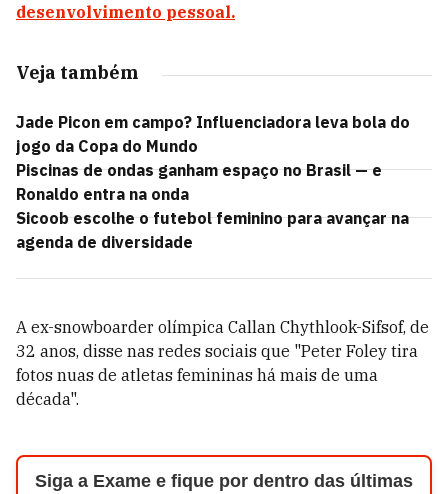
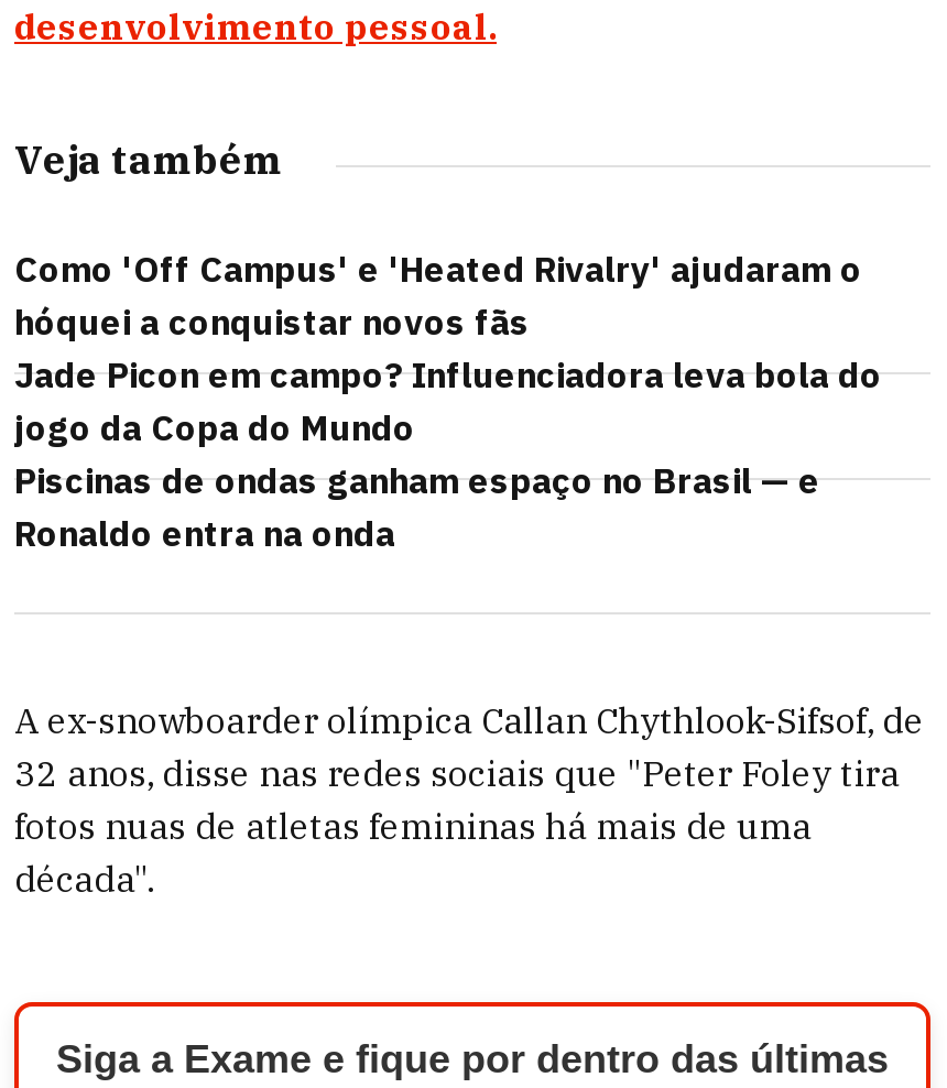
+ Como 'Off Campus' e 'Heated Rivalry' ajudaram o
+ hóquei a conquistar novos fãs

moved down: Jade Picon em campo? Influenciadora leva bola do | jogo da Copa do Mundo | Piscinas de ondas ganham espaço no Brasil — e | Ronaldo entra na onda

- Sicoob escolhe o futebol feminino para avançar na
- agenda de diversidade
